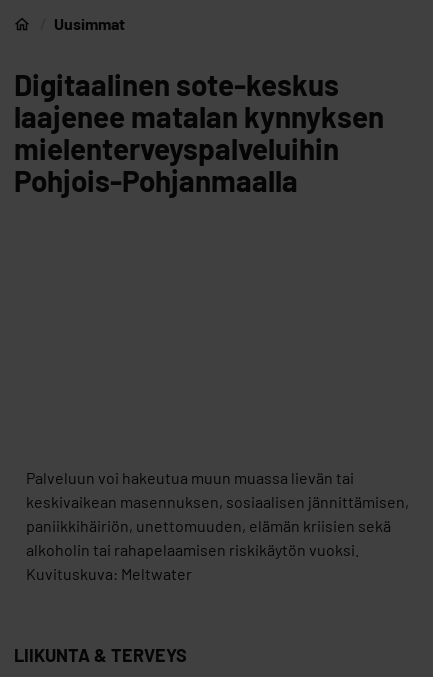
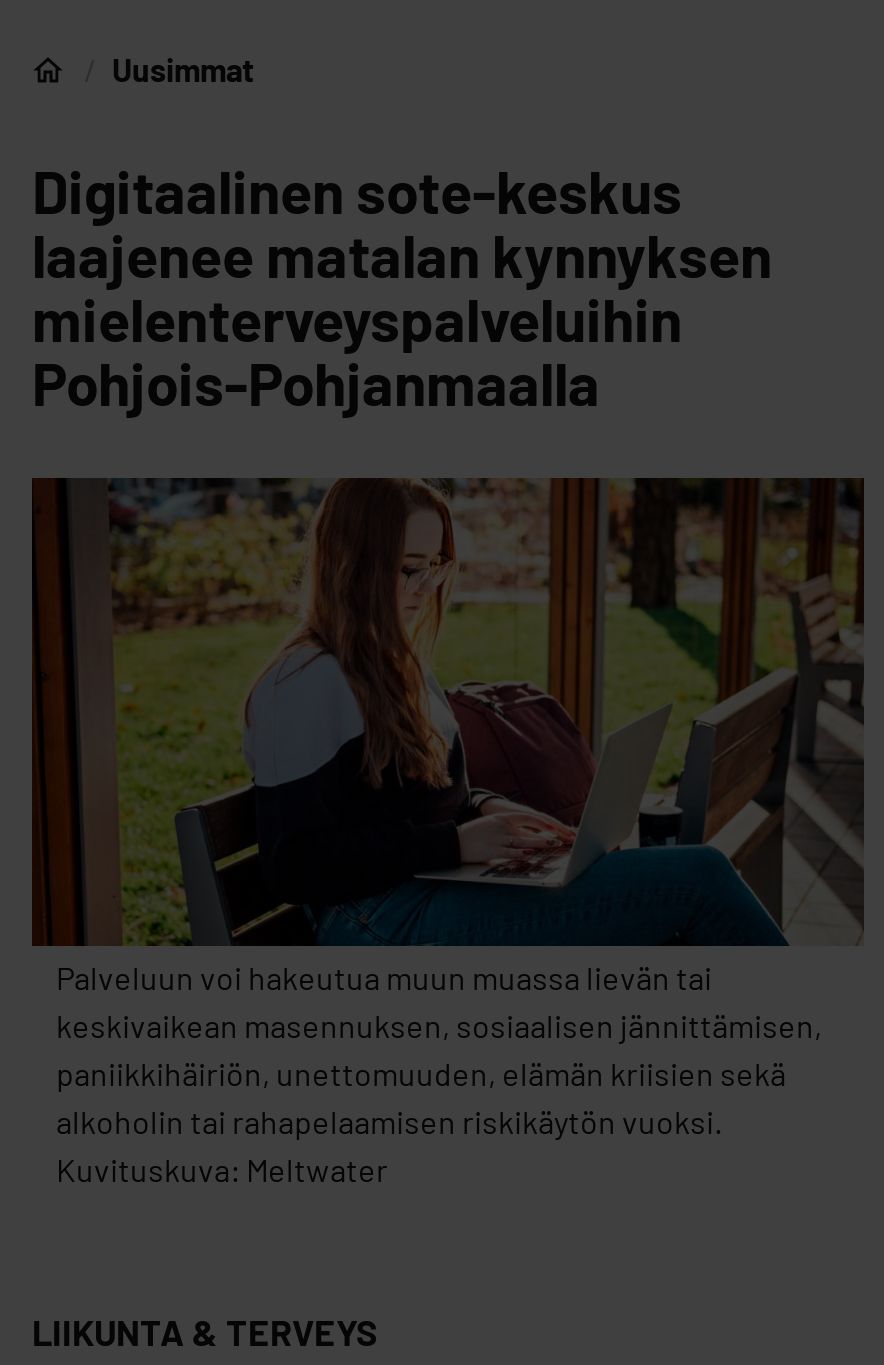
+ [image]
